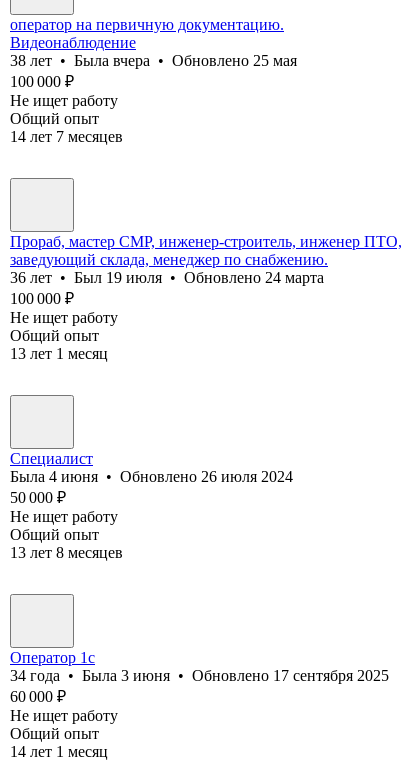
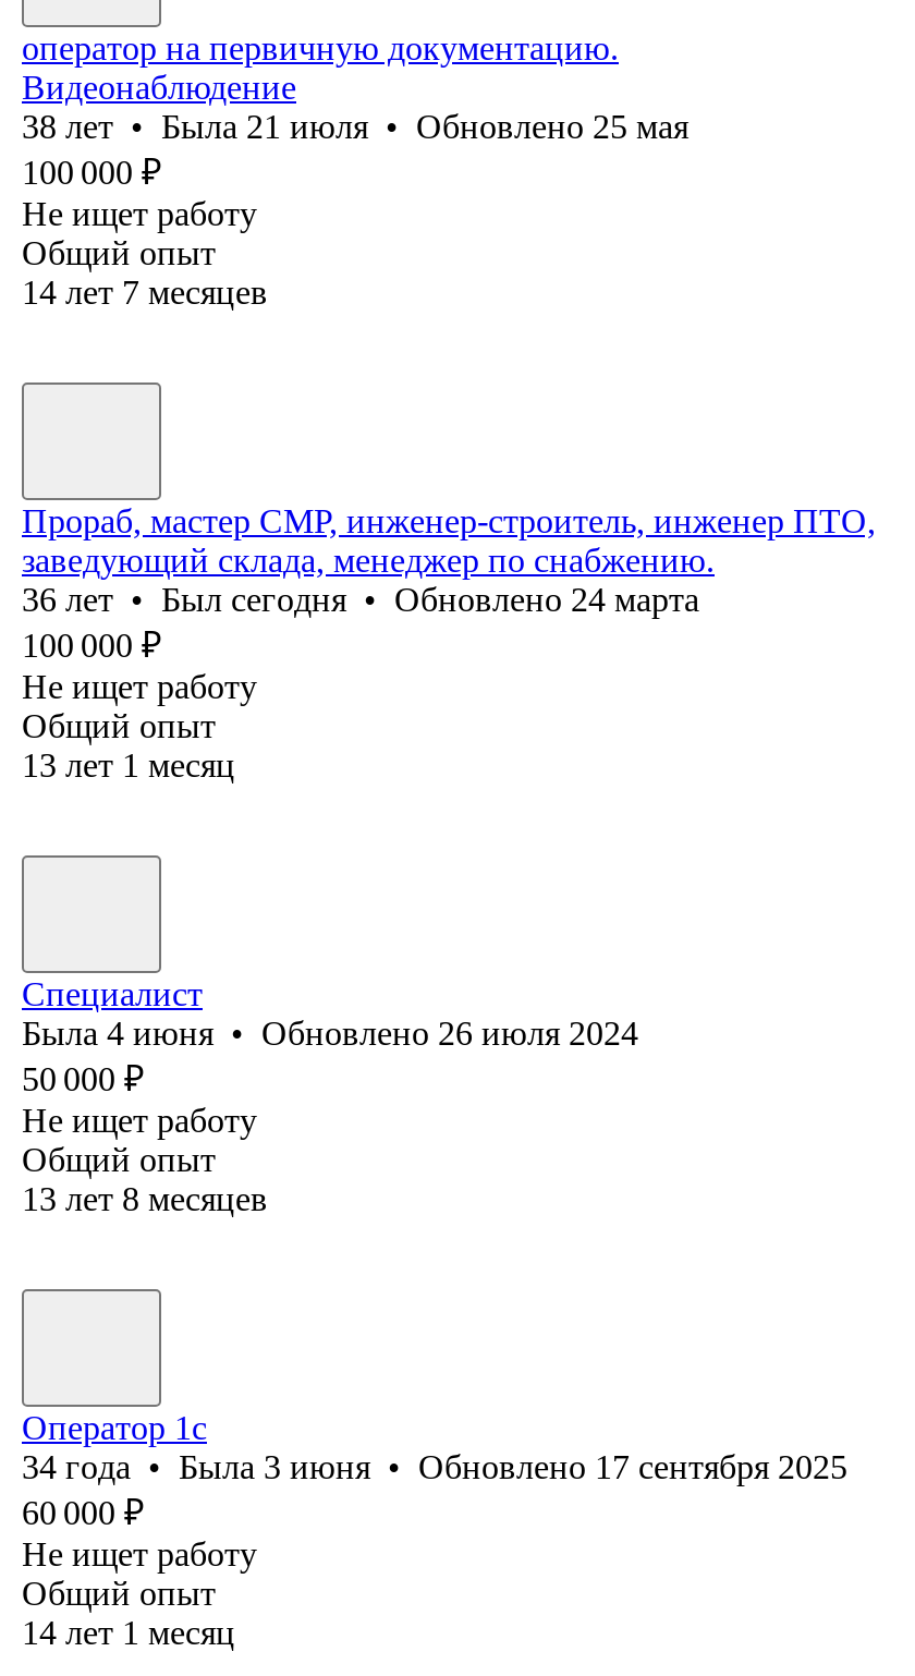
- 38 лет • Была вчера • Обновлено 25 мая
+ 38 лет • Была 21 июля • Обновлено 25 мая

- 36 лет • Был 19 июля • Обновлено 24 марта
+ 36 лет • Был сегодня • Обновлено 24 марта
